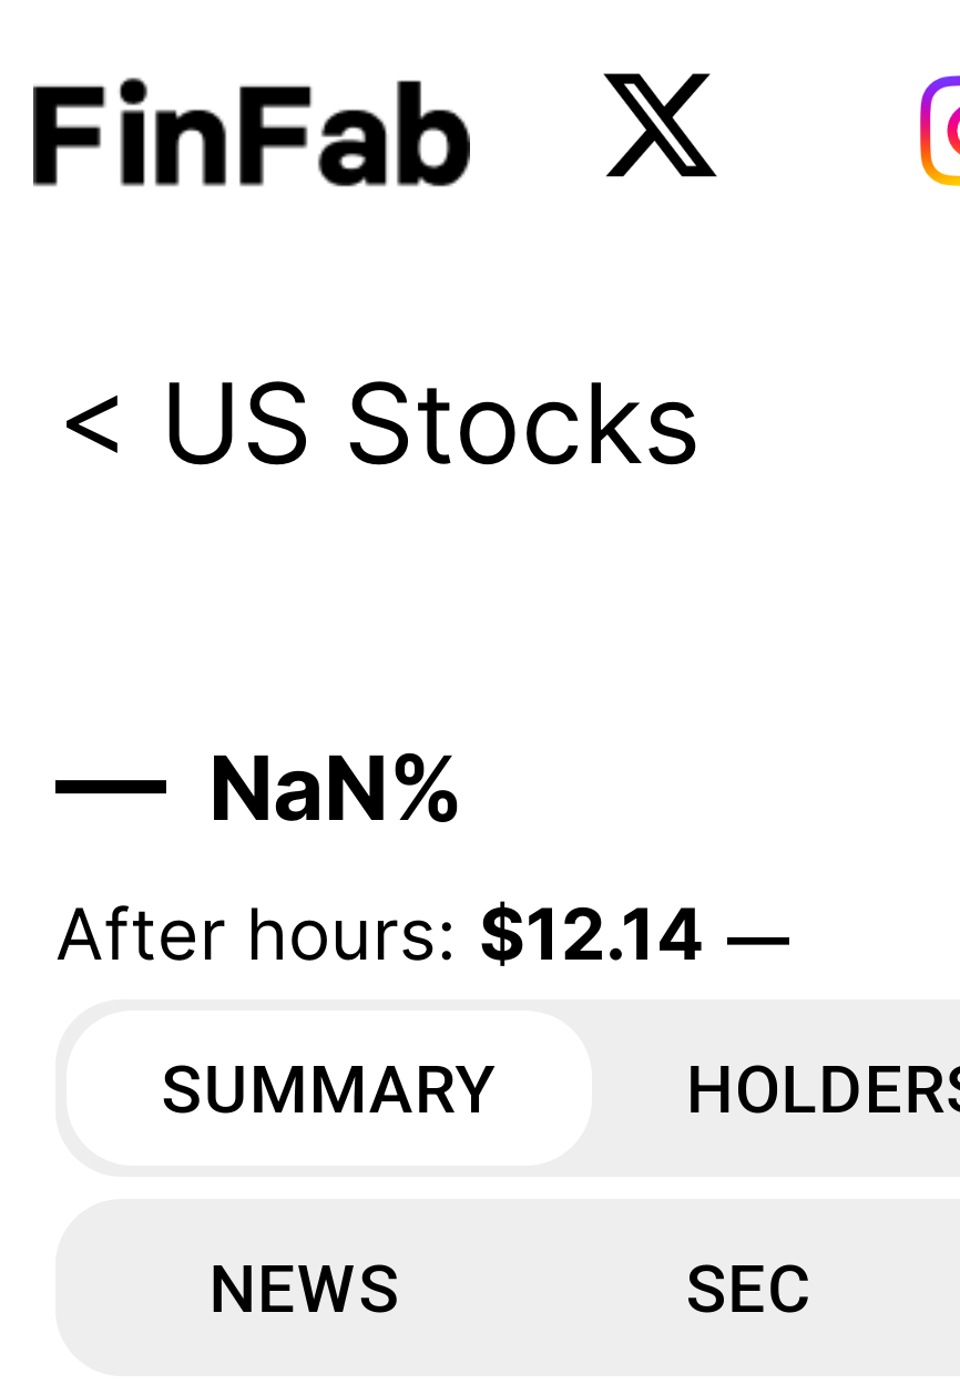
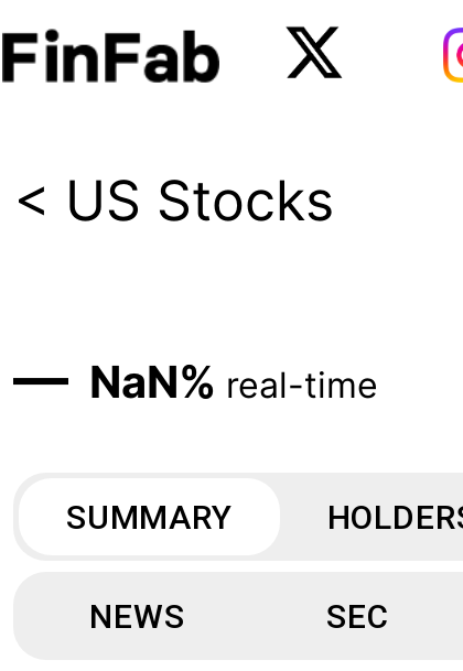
- — NaN%
- After hours: $12.14 —
+ — NaN% real-time
